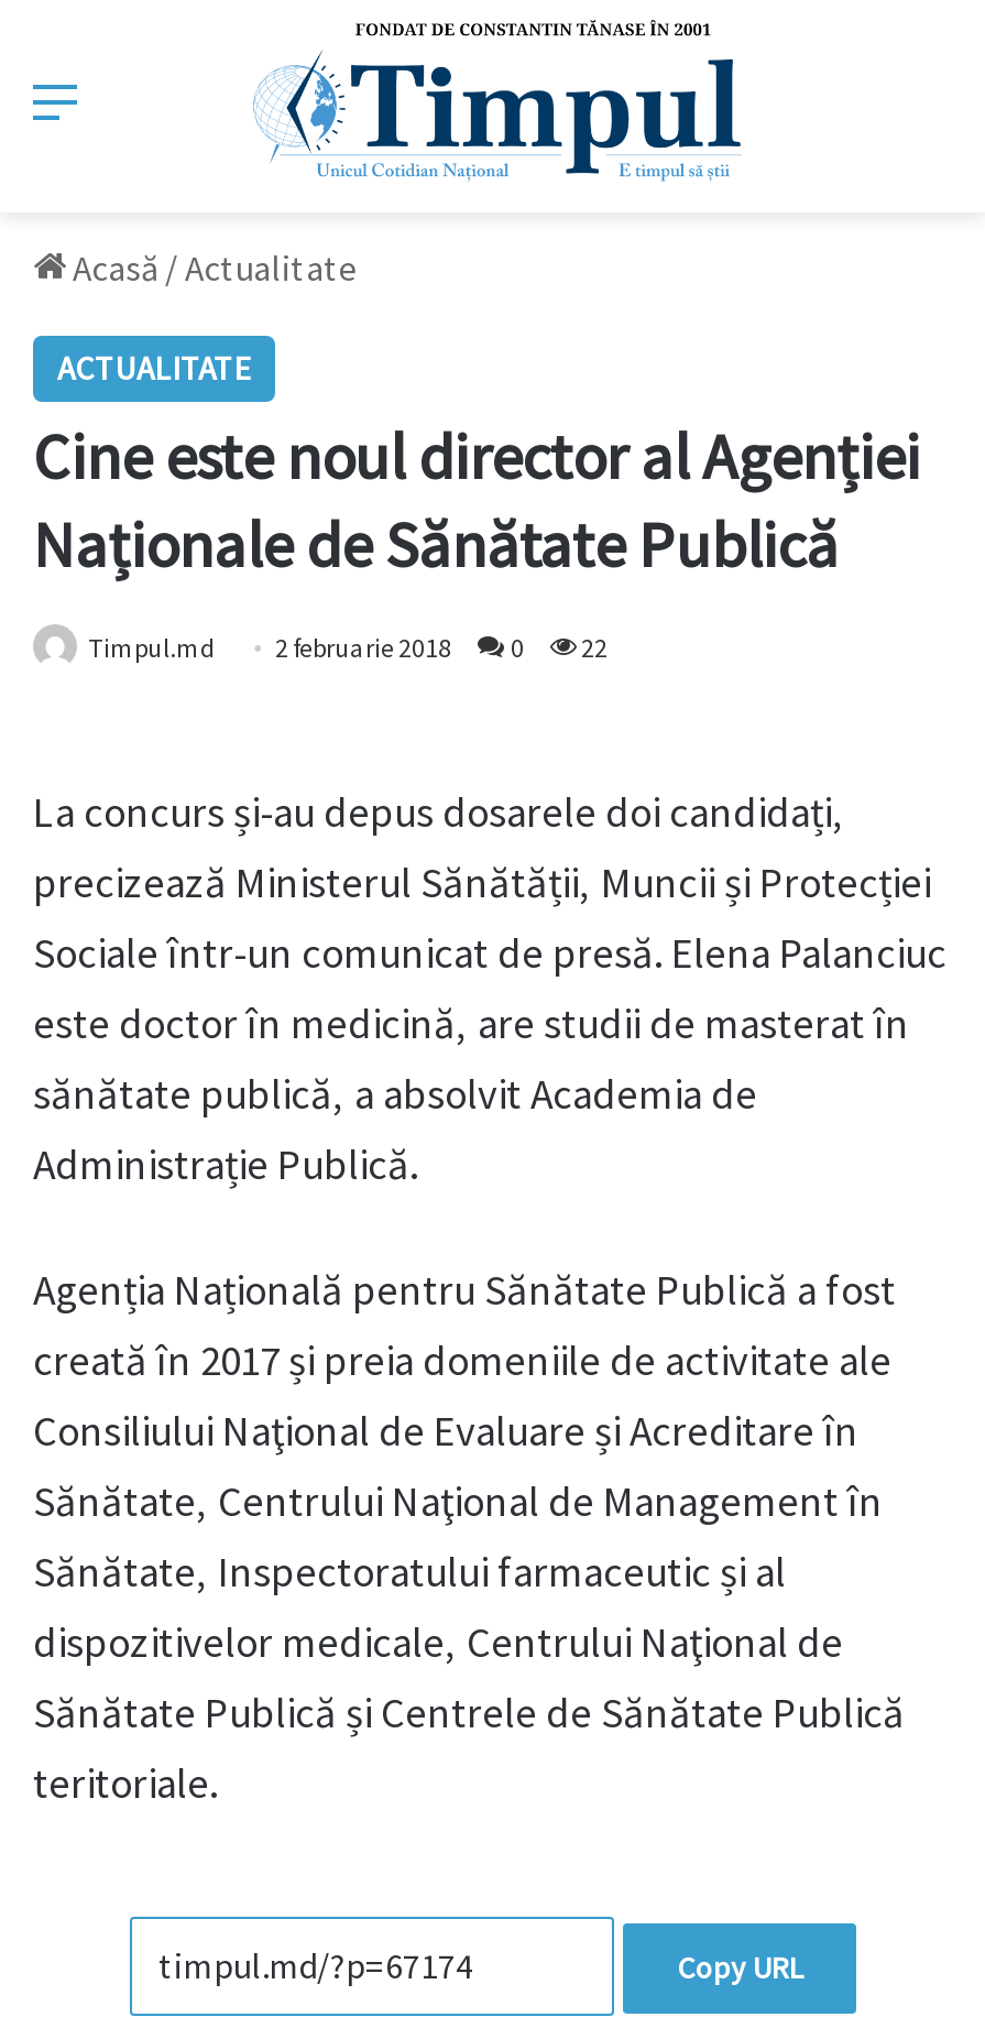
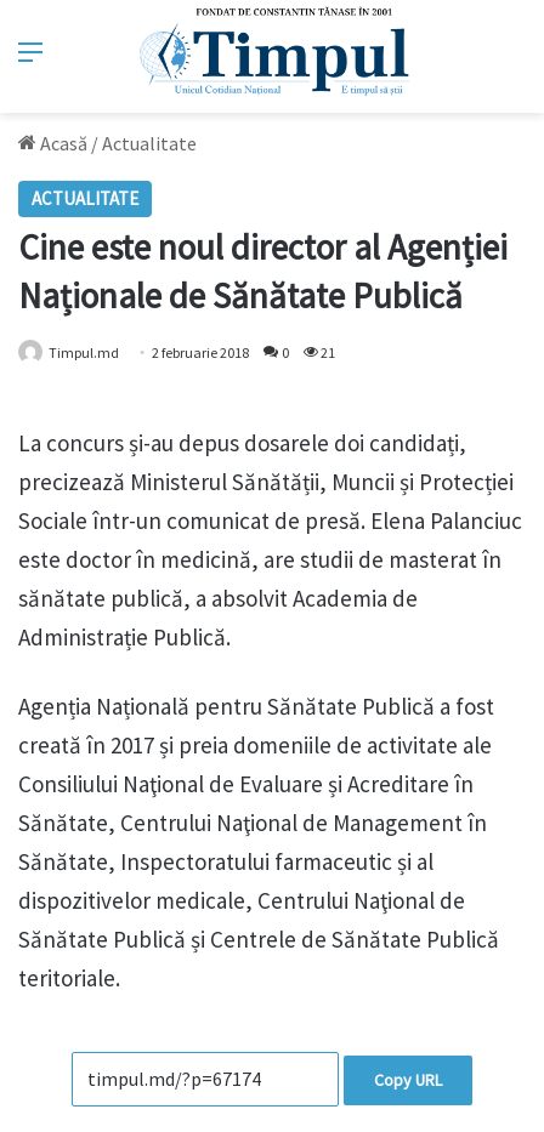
- Timpul.md 2 februarie 2018 0 22
+ Timpul.md 2 februarie 2018 0 21
